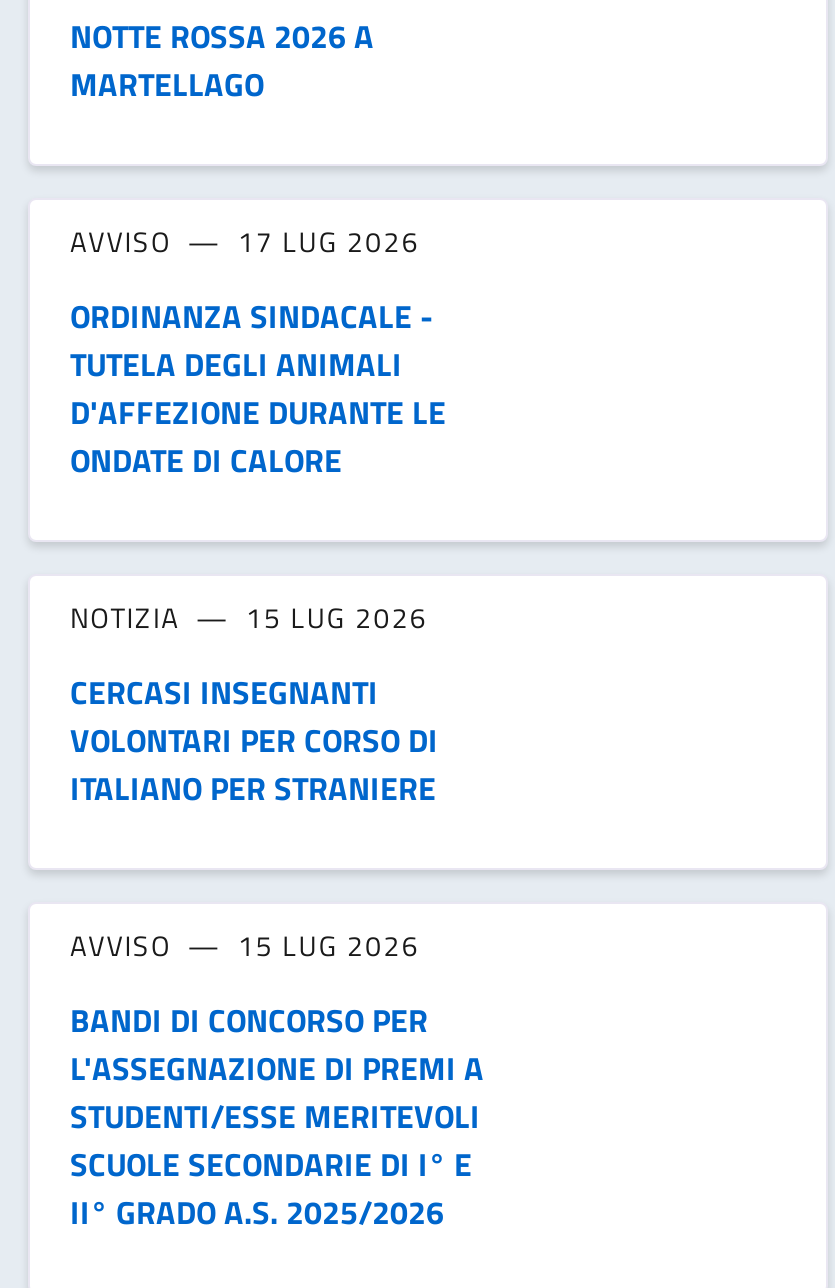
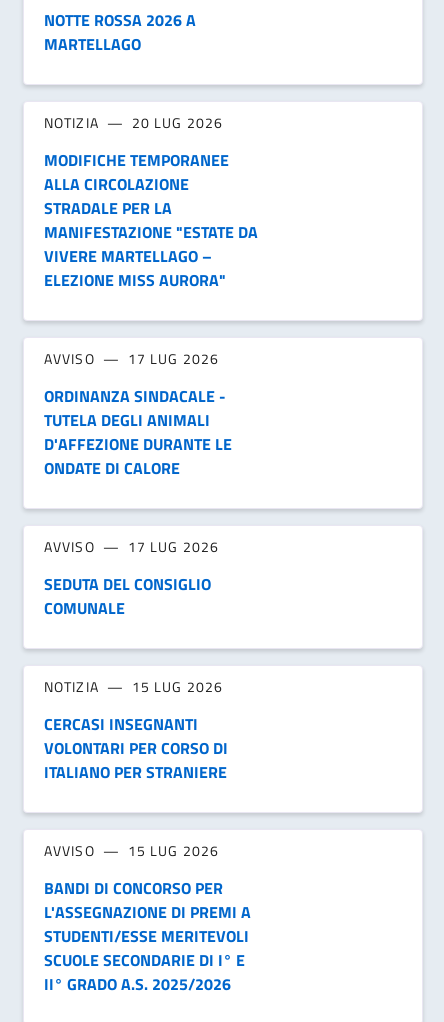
+ NOTIZIA
+ 20 LUG 2026
+ MODIFICHE TEMPORANEE
+ ALLA CIRCOLAZIONE
+ STRADALE PER LA
+ MANIFESTAZIONE "ESTATE DA
+ VIVERE MARTELLAGO –
+ ELEZIONE MISS AURORA"

+ AVVISO
+ 17 LUG 2026
+ SEDUTA DEL CONSIGLIO
+ COMUNALE
